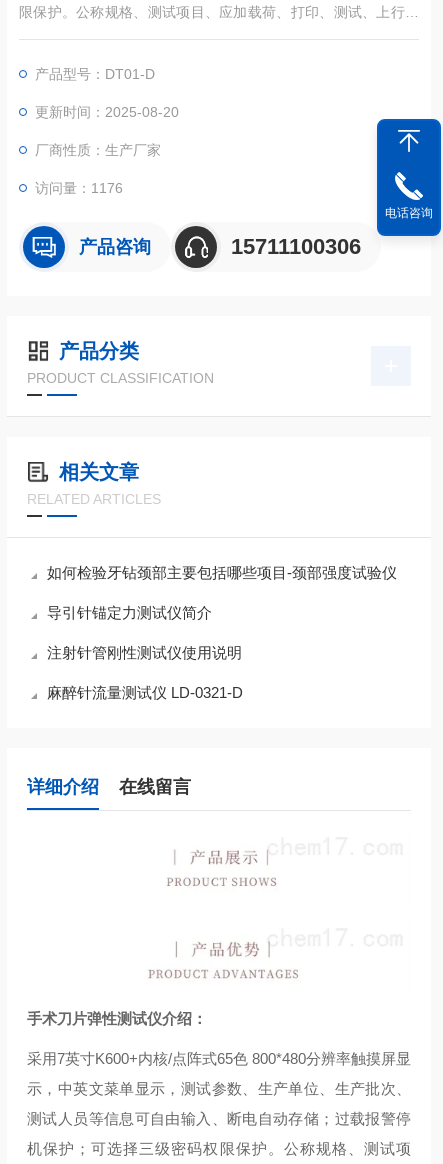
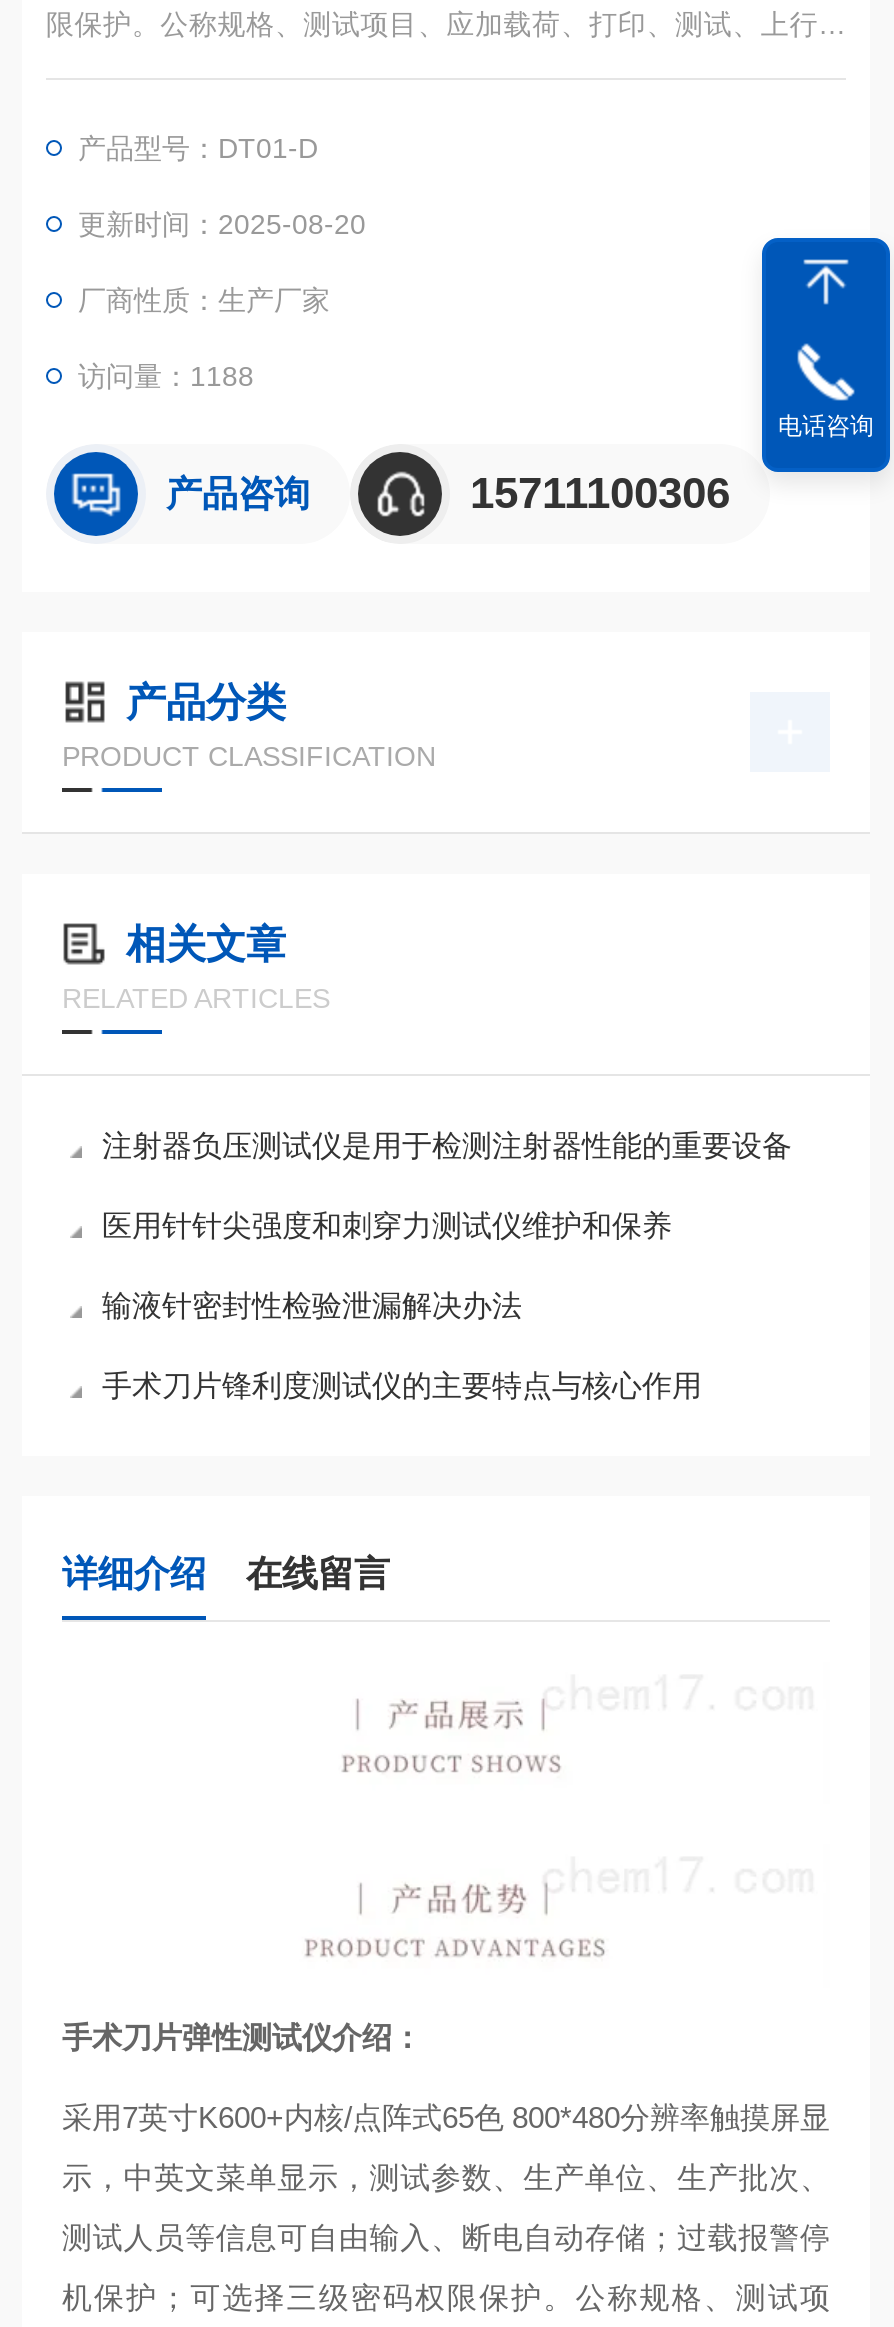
- 访问量：1176
+ 访问量：1188

- 如何检验牙钻颈部主要包括哪些项目-颈部强度试验仪
+ 注射器负压测试仪是用于检测注射器性能的重要设备

- 导引针锚定力测试仪简介
+ 医用针针尖强度和刺穿力测试仪维护和保养

- 注射针管刚性测试仪使用说明
+ 输液针密封性检验泄漏解决办法

- 麻醉针流量测试仪 LD-0321-D
+ 手术刀片锋利度测试仪的主要特点与核心作用
